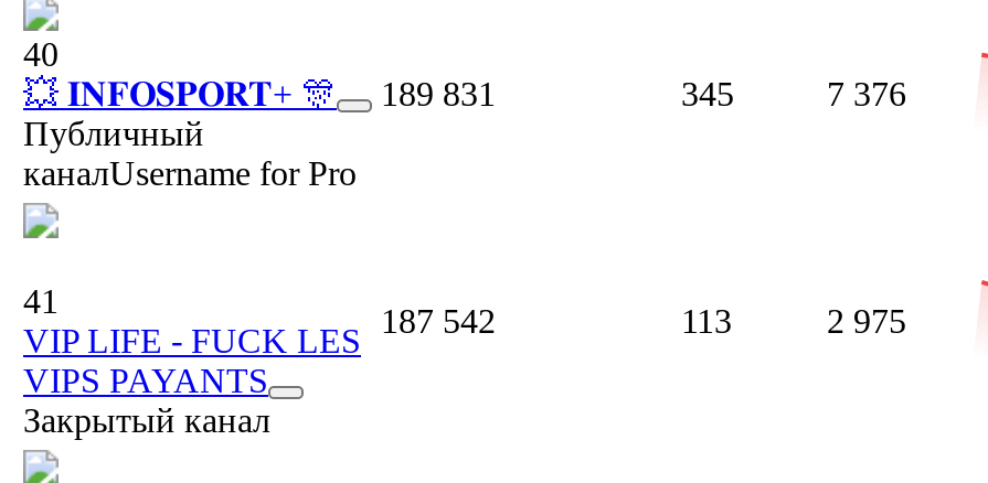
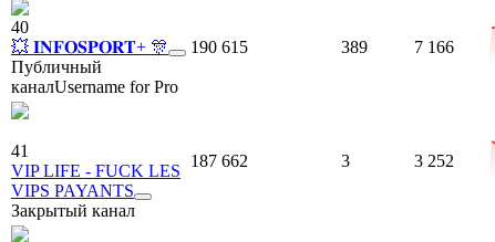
- 189 831
+ 190 615

- 345
+ 389

- 7 376
+ 7 166

- 187 542
+ 187 662

- 113
+ 3

- 2 975
+ 3 252
